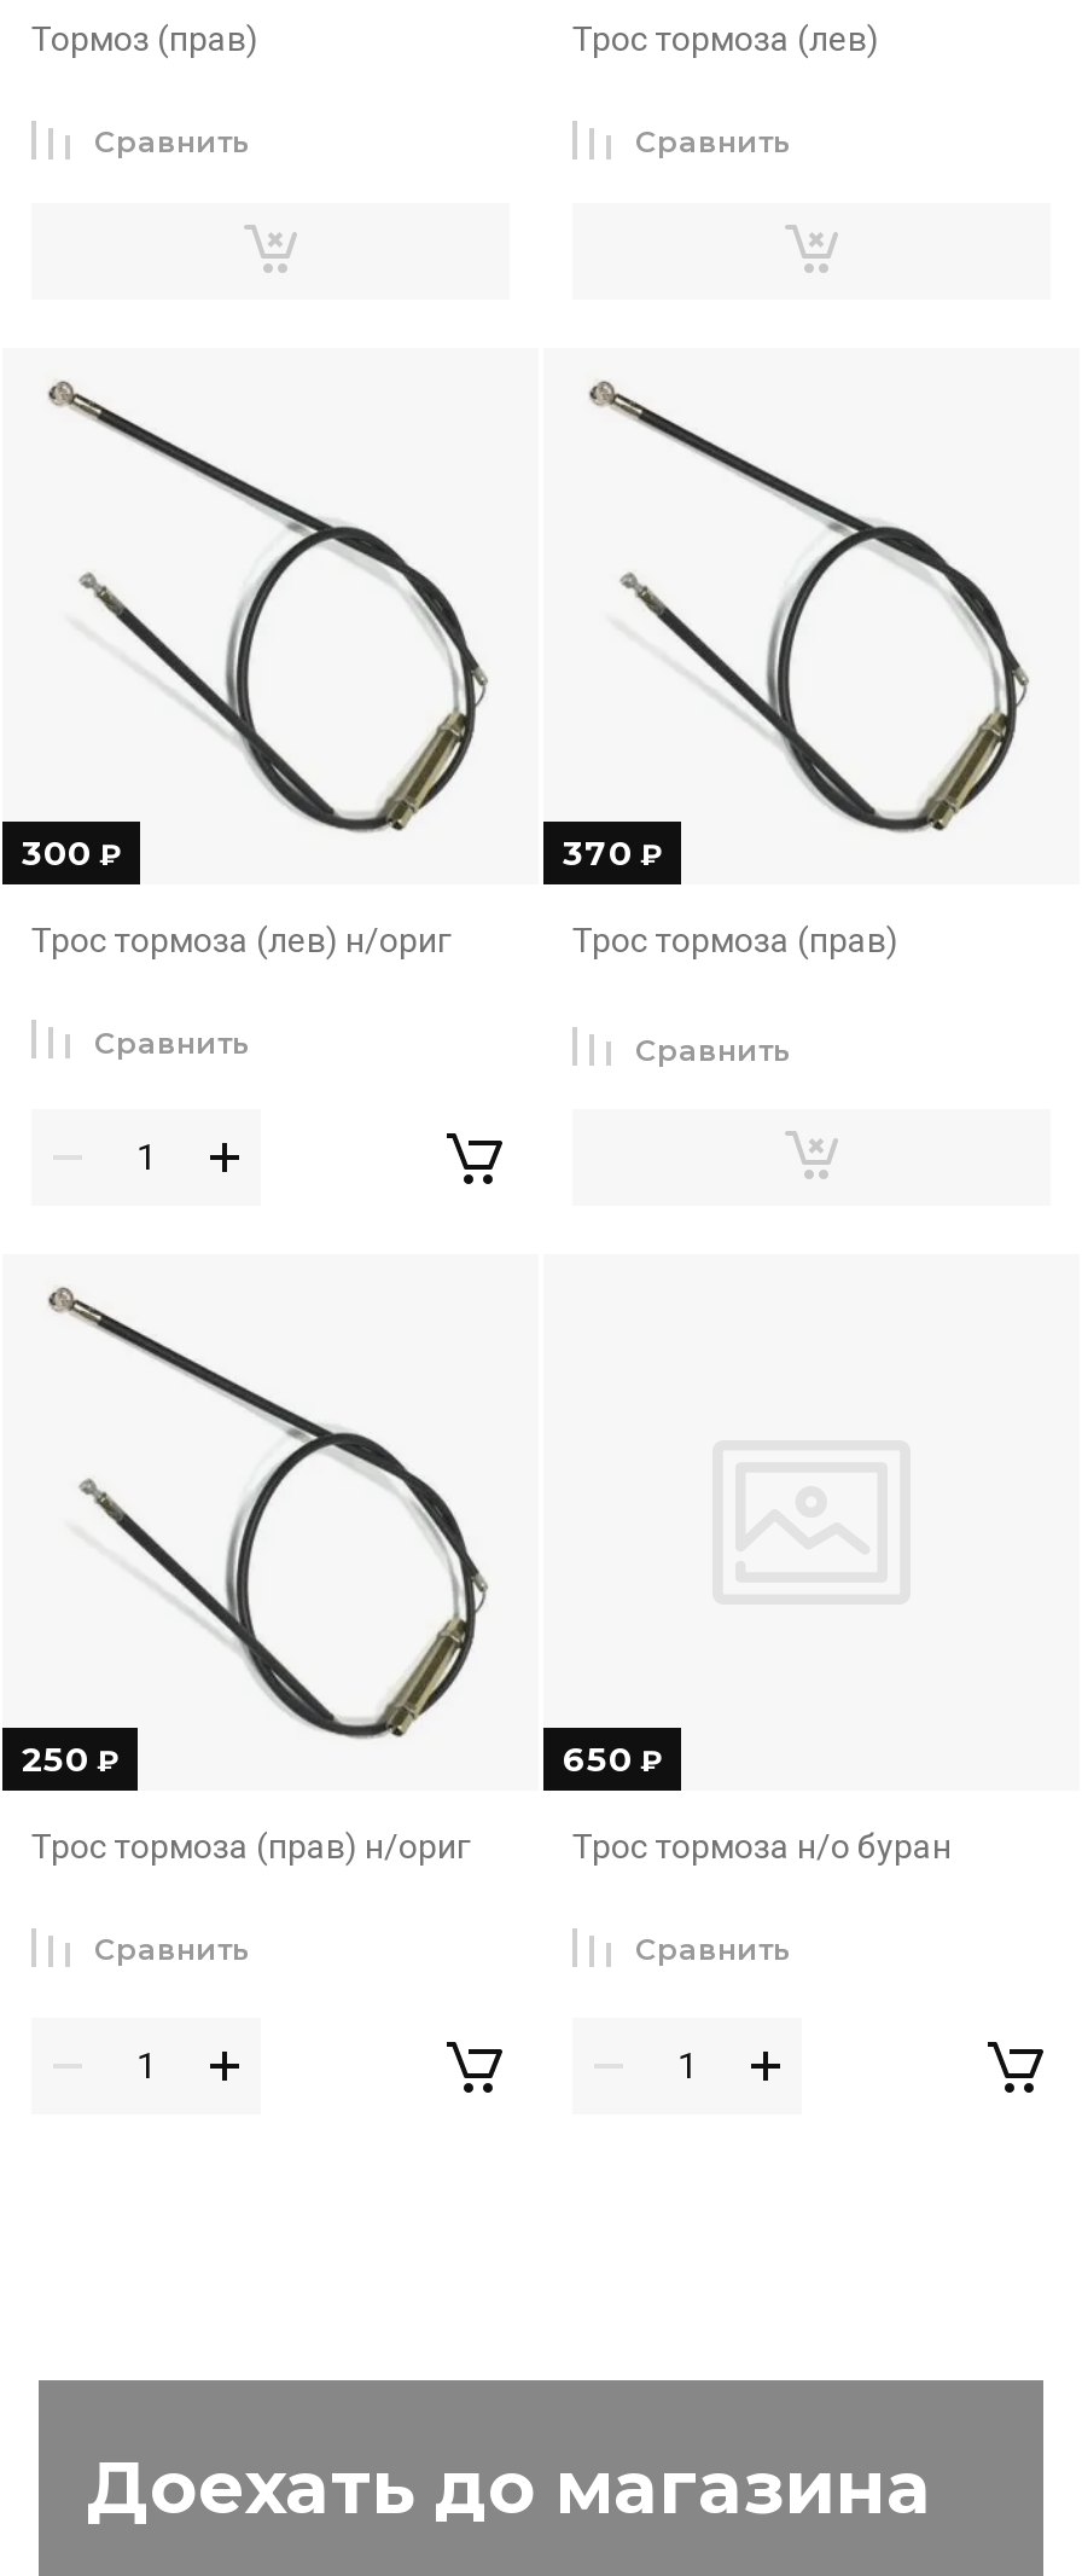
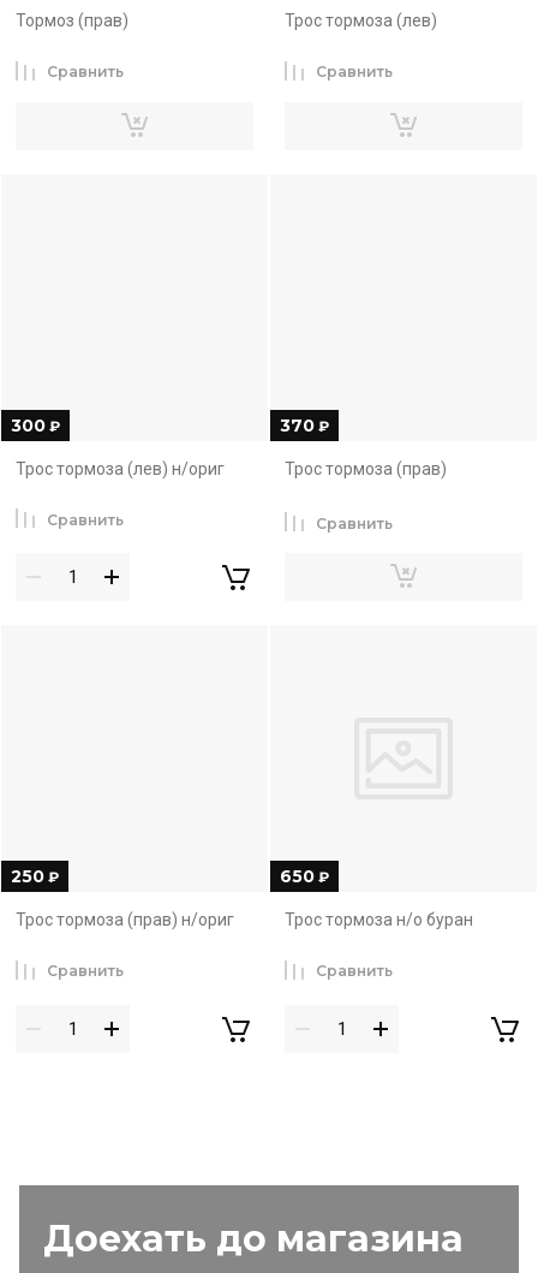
- [image]

- [image]

- [image]
